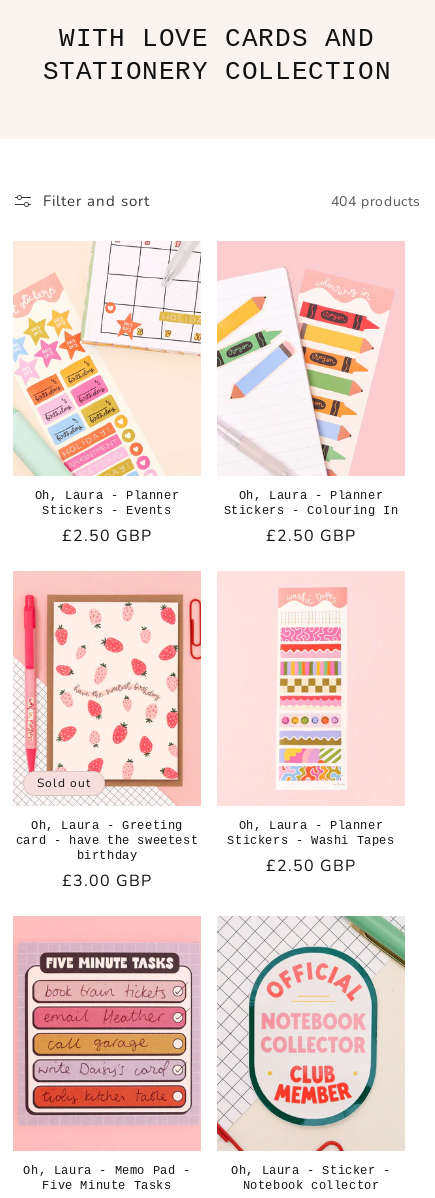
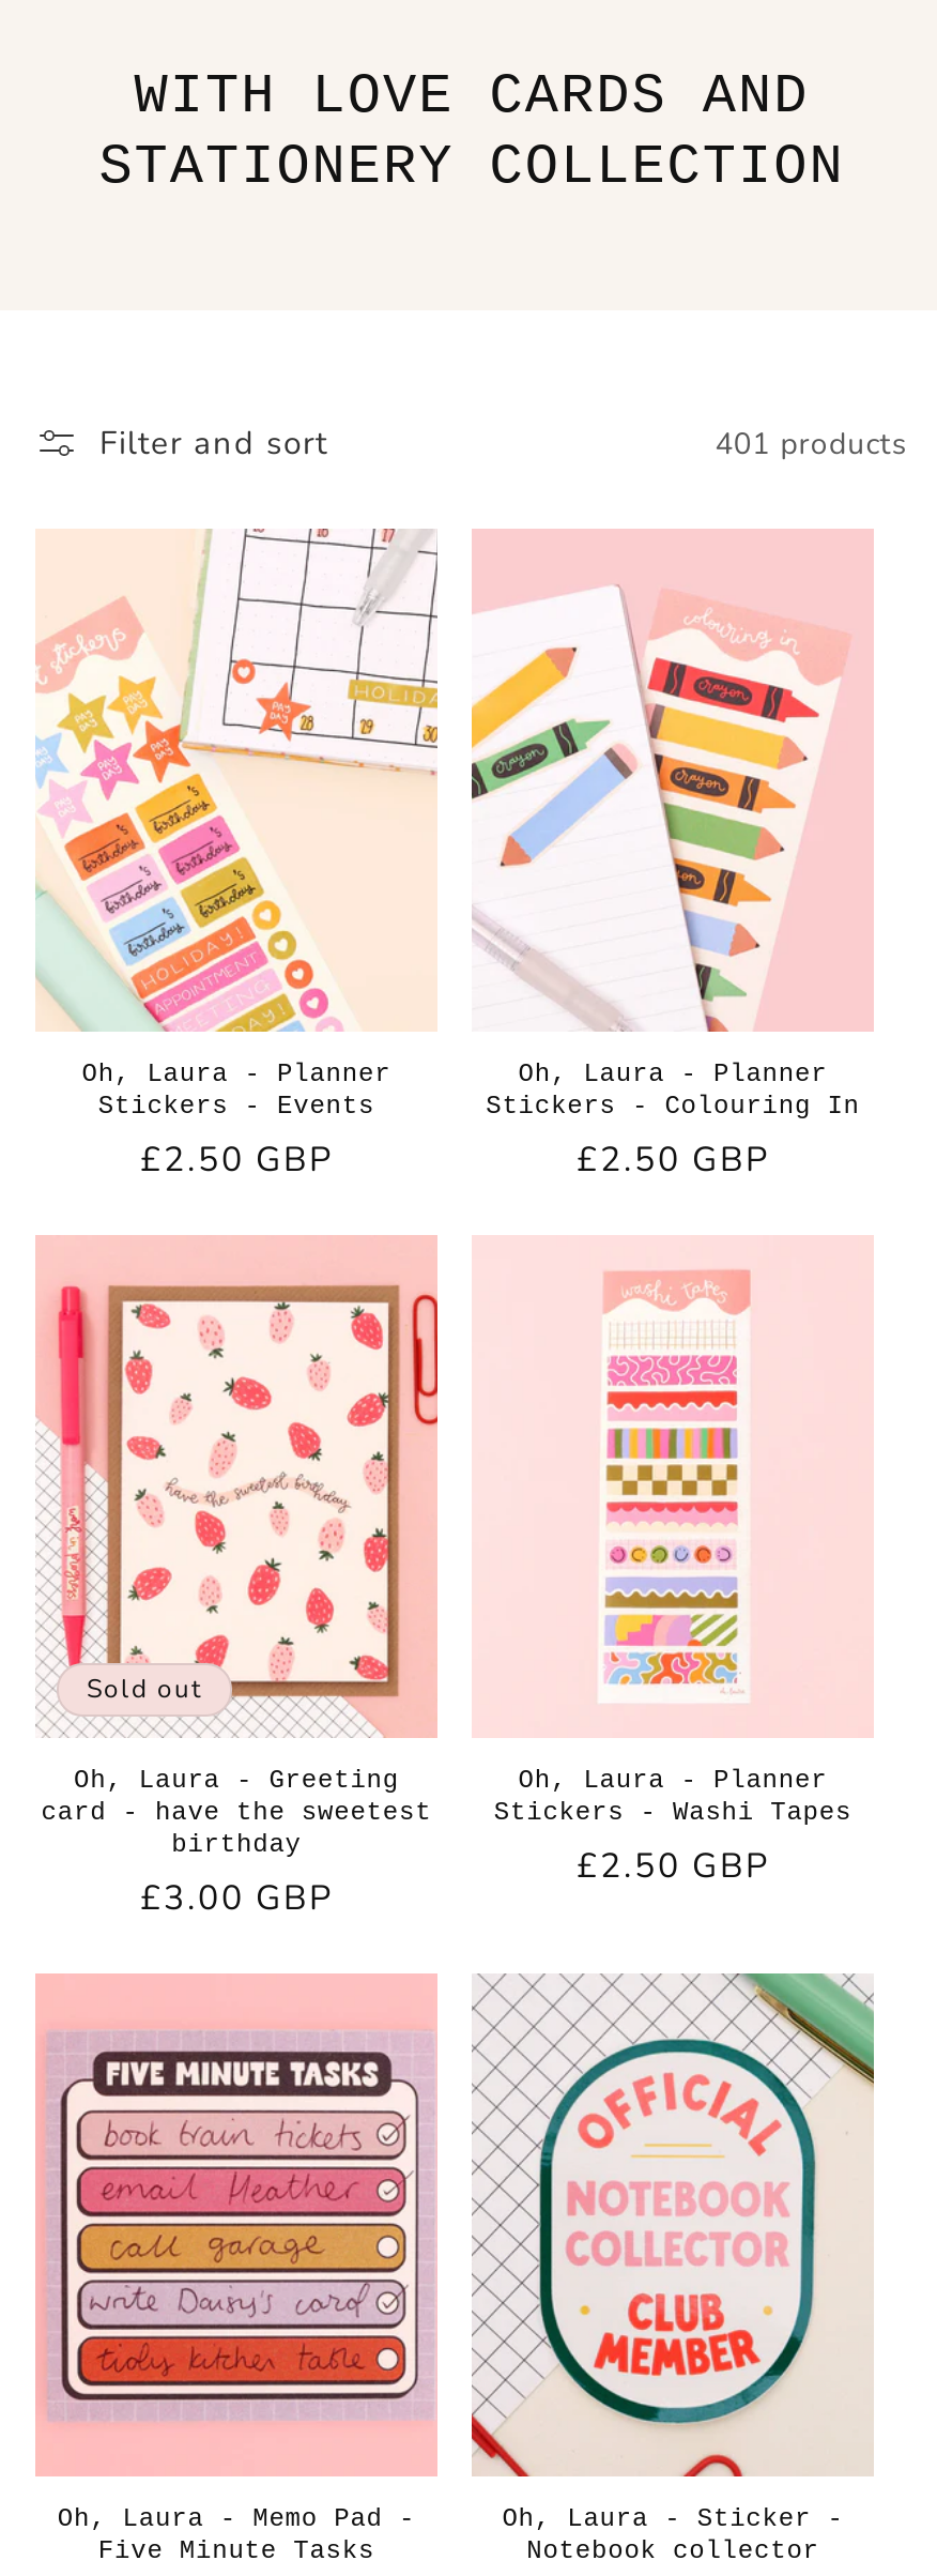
- 404 products
+ 401 products
